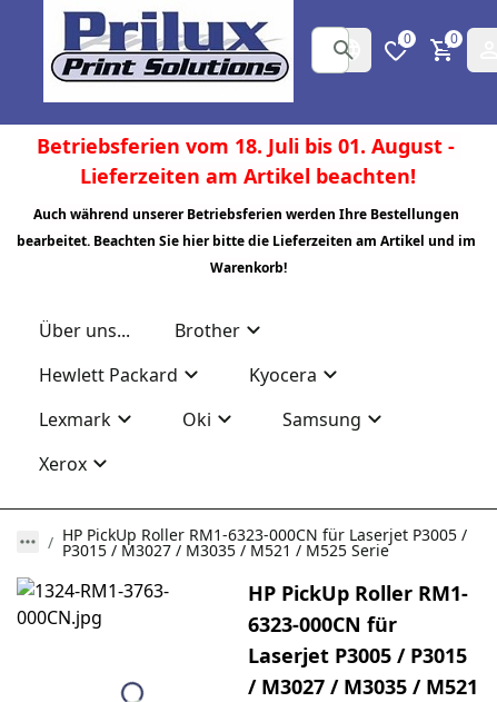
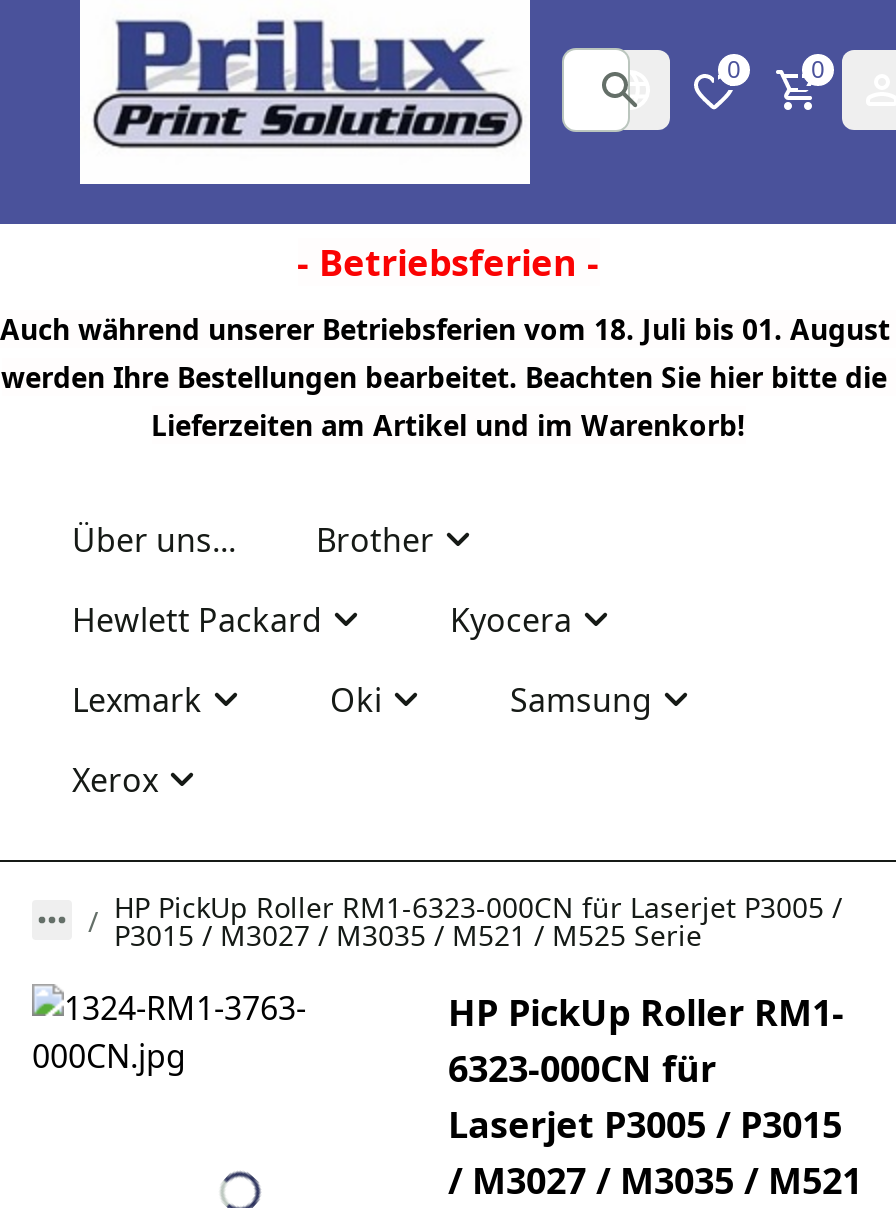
- Betriebsferien vom 18. Juli bis 01. August -
- Lieferzeiten am Artikel beachten!
+ - Betriebsferien -

- Auch während unserer Betriebsferien werden Ihre Bestellungen
- bearbeitet. Beachten Sie hier bitte die Lieferzeiten am Artikel und im
- Warenkorb!
+ Auch während unserer Betriebsferien vom 18. Juli bis 01. August
+ werden Ihre Bestellungen bearbeitet. Beachten Sie hier bitte die
+ Lieferzeiten am Artikel und im Warenkorb!
